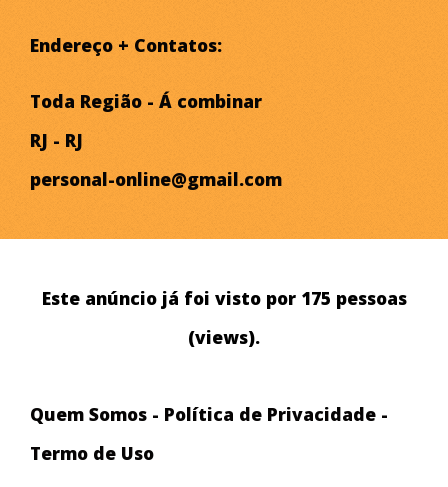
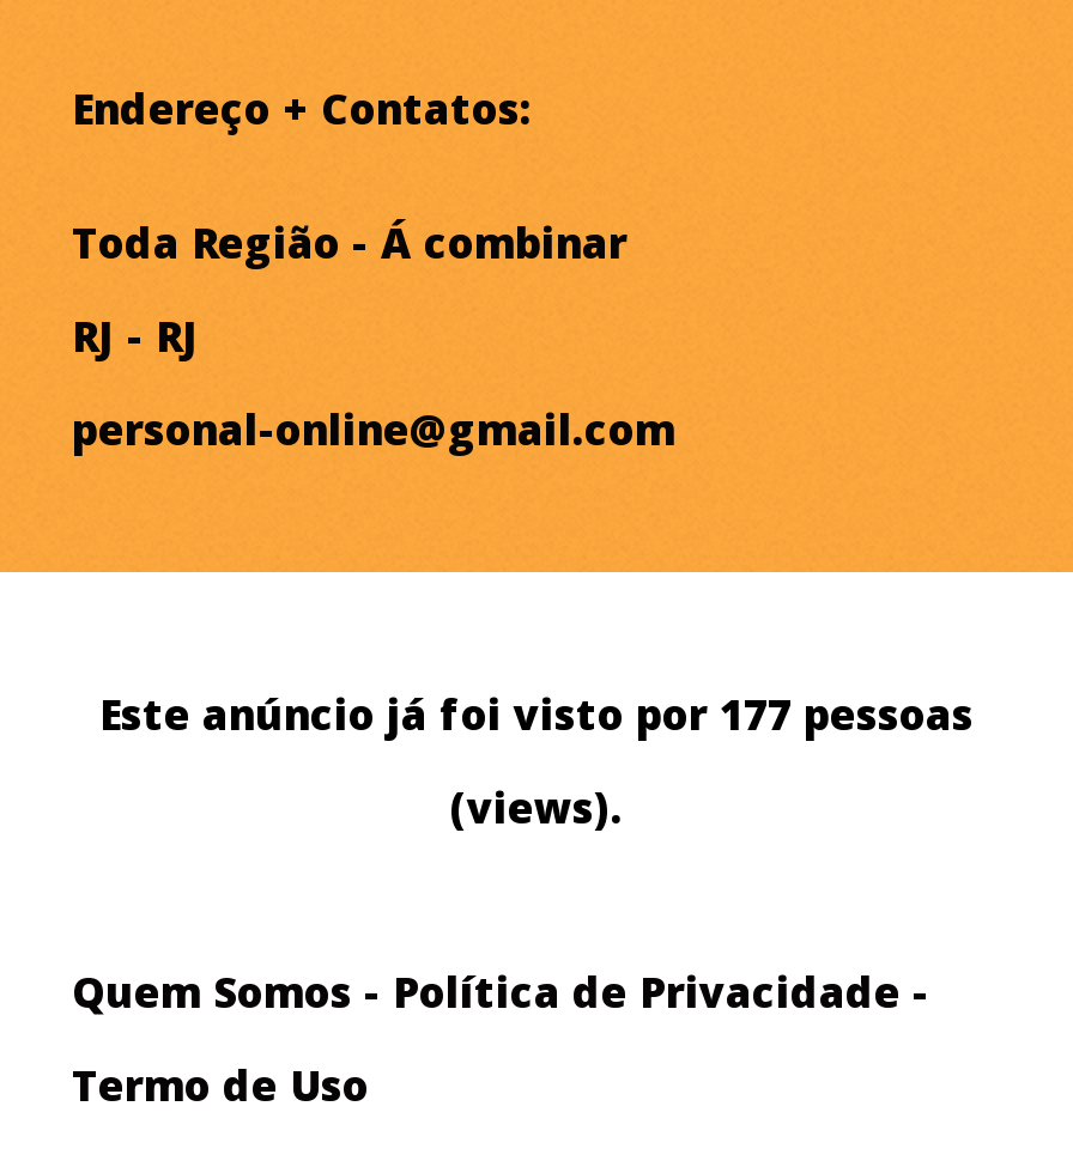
- Este anúncio já foi visto por 175 pessoas
+ Este anúncio já foi visto por 177 pessoas
